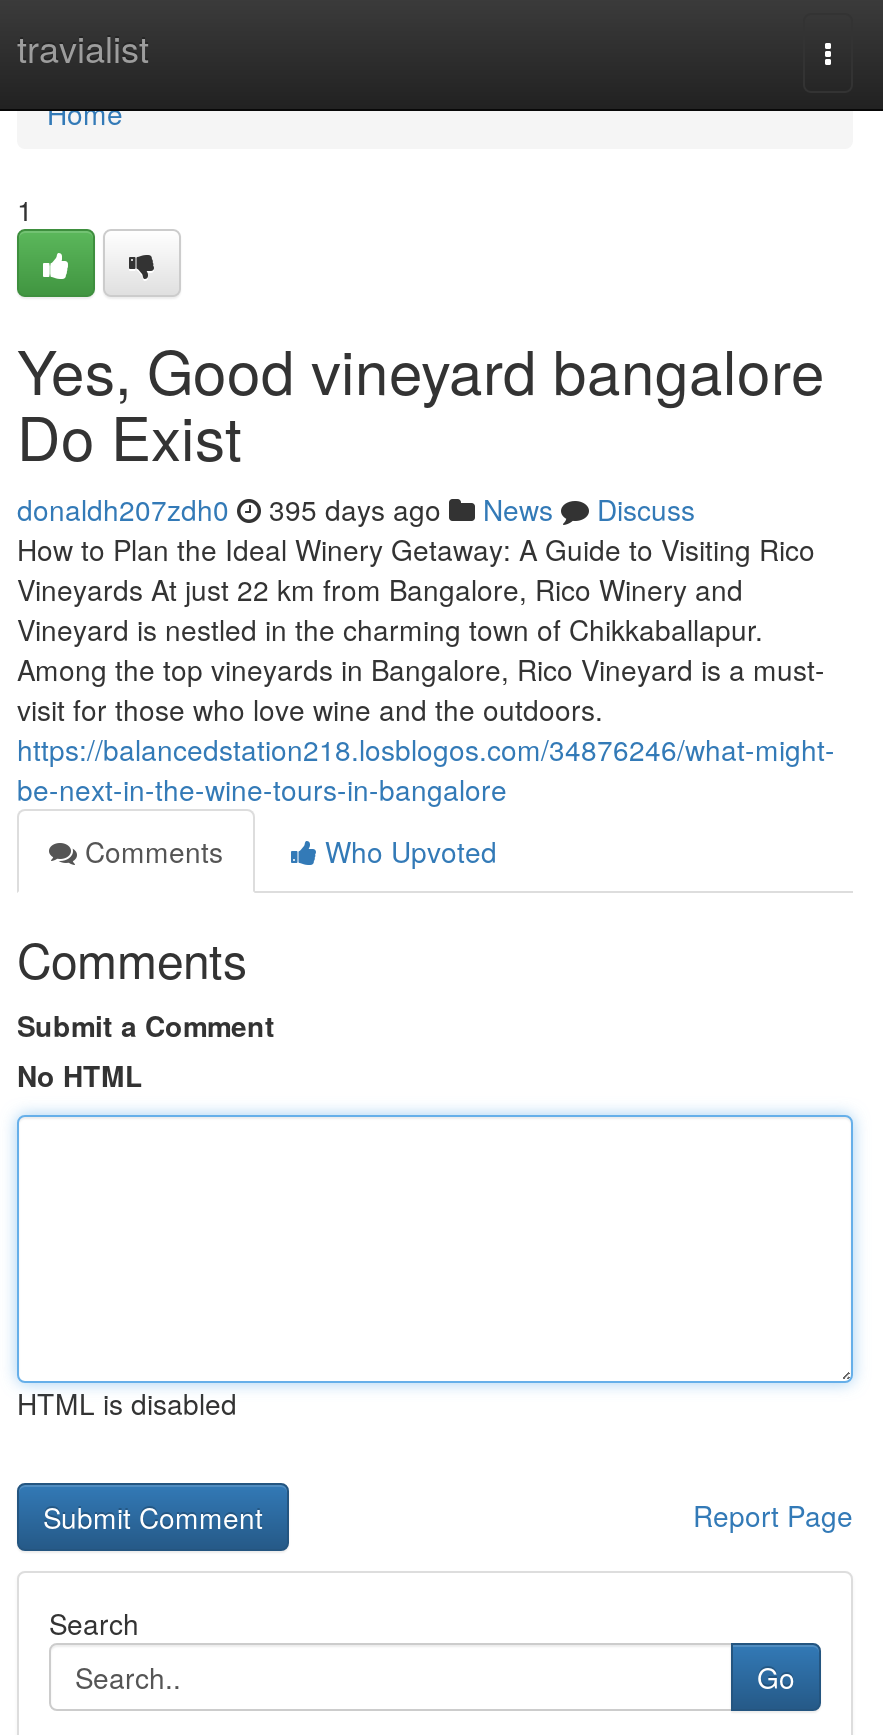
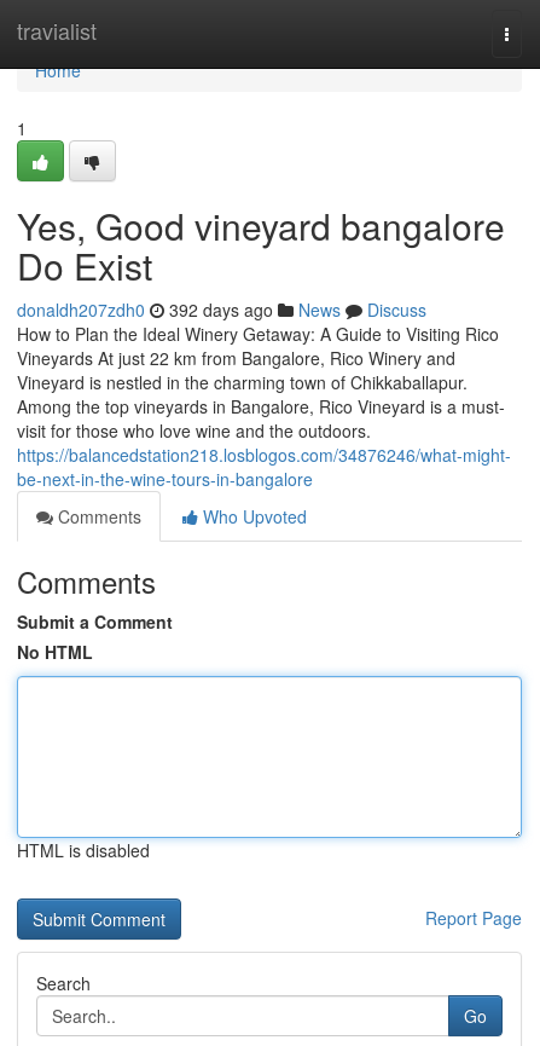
- donaldh207zdh0 395 days ago News Discuss
+ donaldh207zdh0 392 days ago News Discuss
